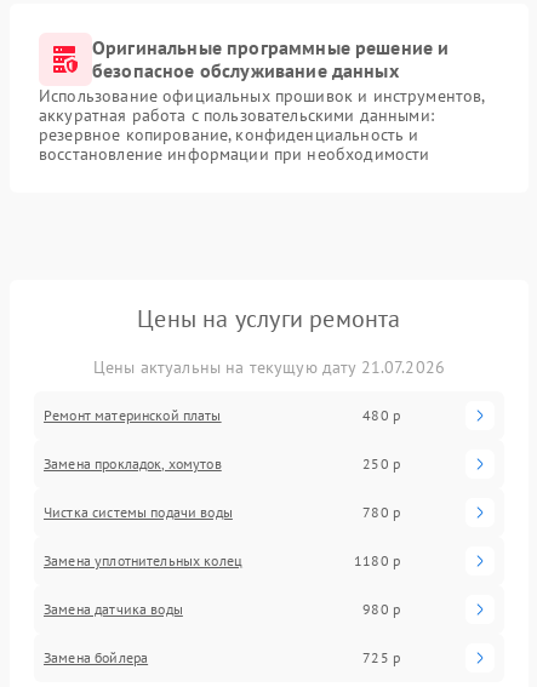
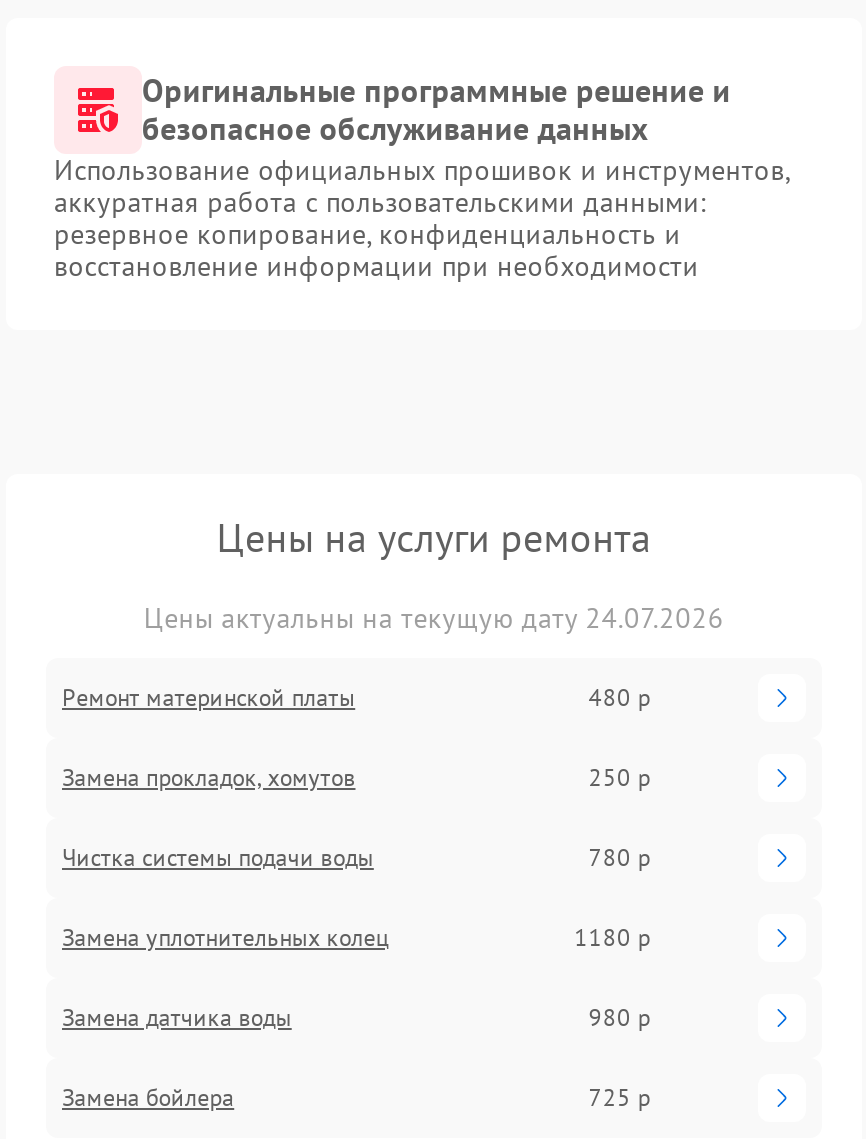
- Цены актуальны на текущую дату 21.07.2026
+ Цены актуальны на текущую дату 24.07.2026
